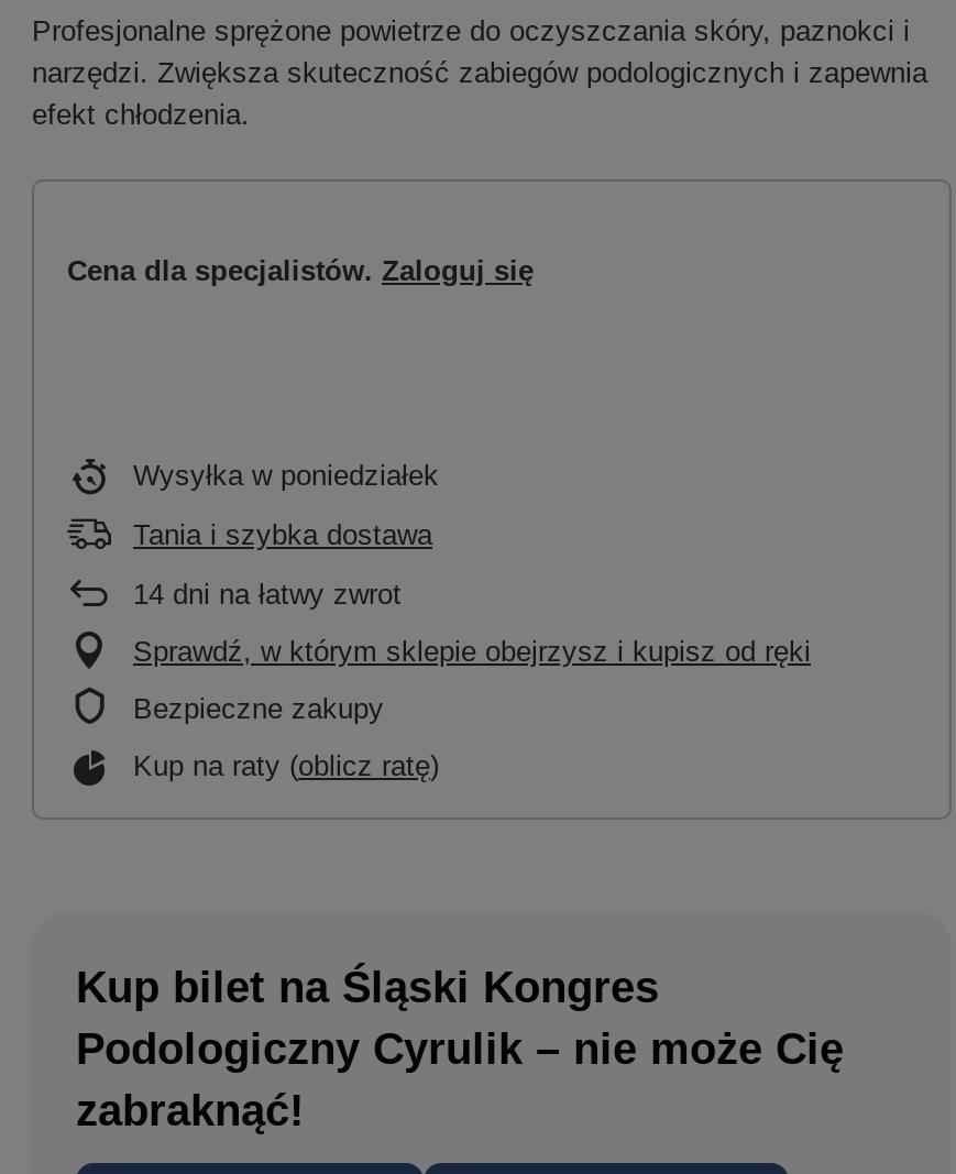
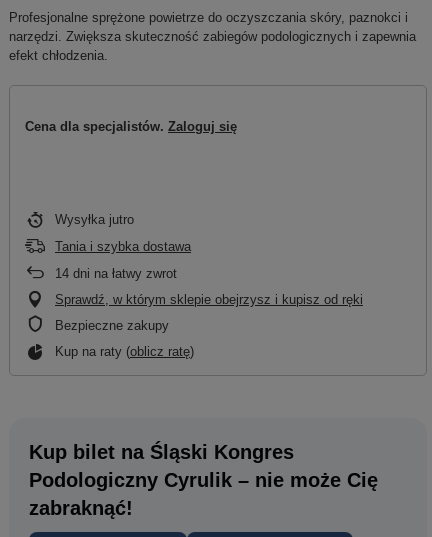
- Wysyłka w poniedziałek
+ Wysyłka jutro
